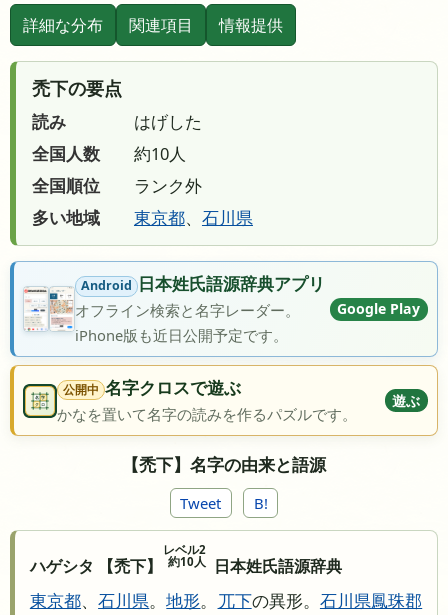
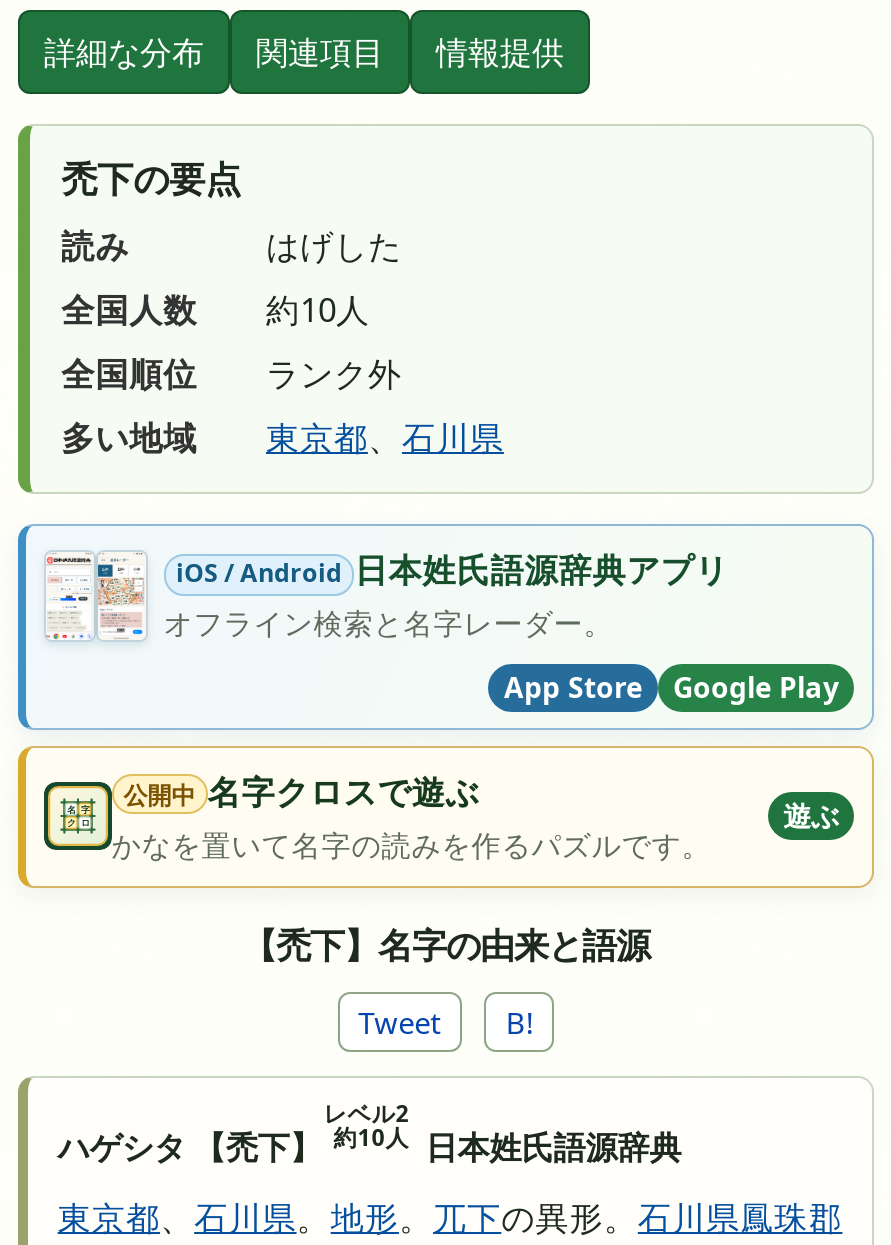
- [image]
- Android 日本姓氏語源辞典アプリ
+ [image]
+ iOS / Android 日本姓氏語源辞典アプリ

moved down: Google Play

- iPhone版も近日公開予定です。
+ App Store
